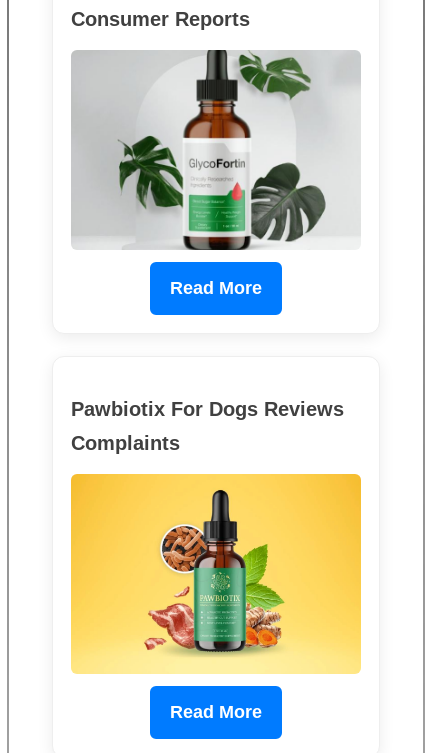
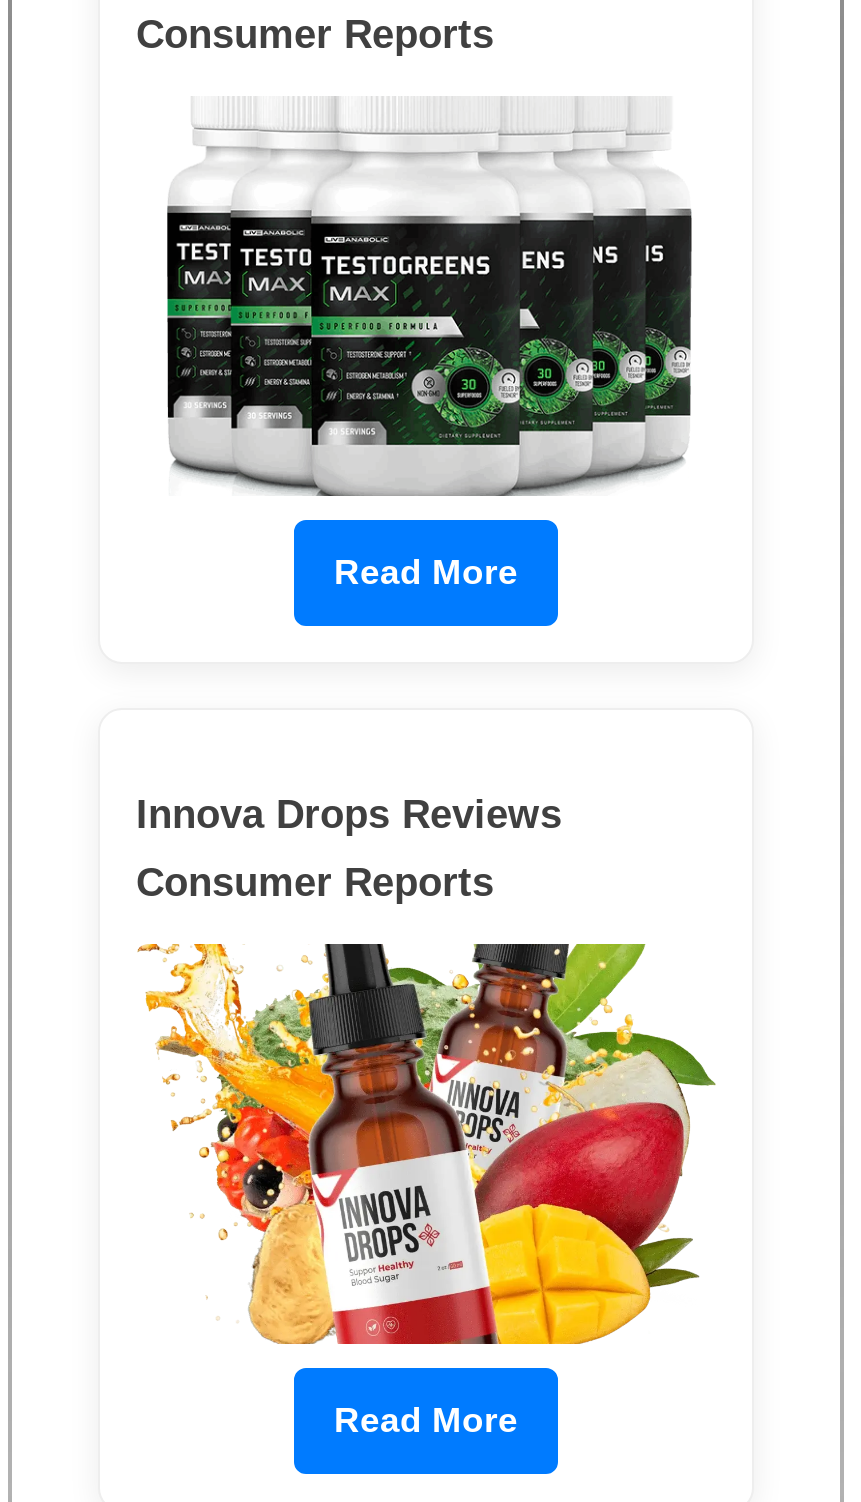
- [image]
+ [image]

- Pawbiotix For Dogs Reviews
+ Innova Drops Reviews

- Complaints
+ Consumer Reports

- [image]
+ [image]
